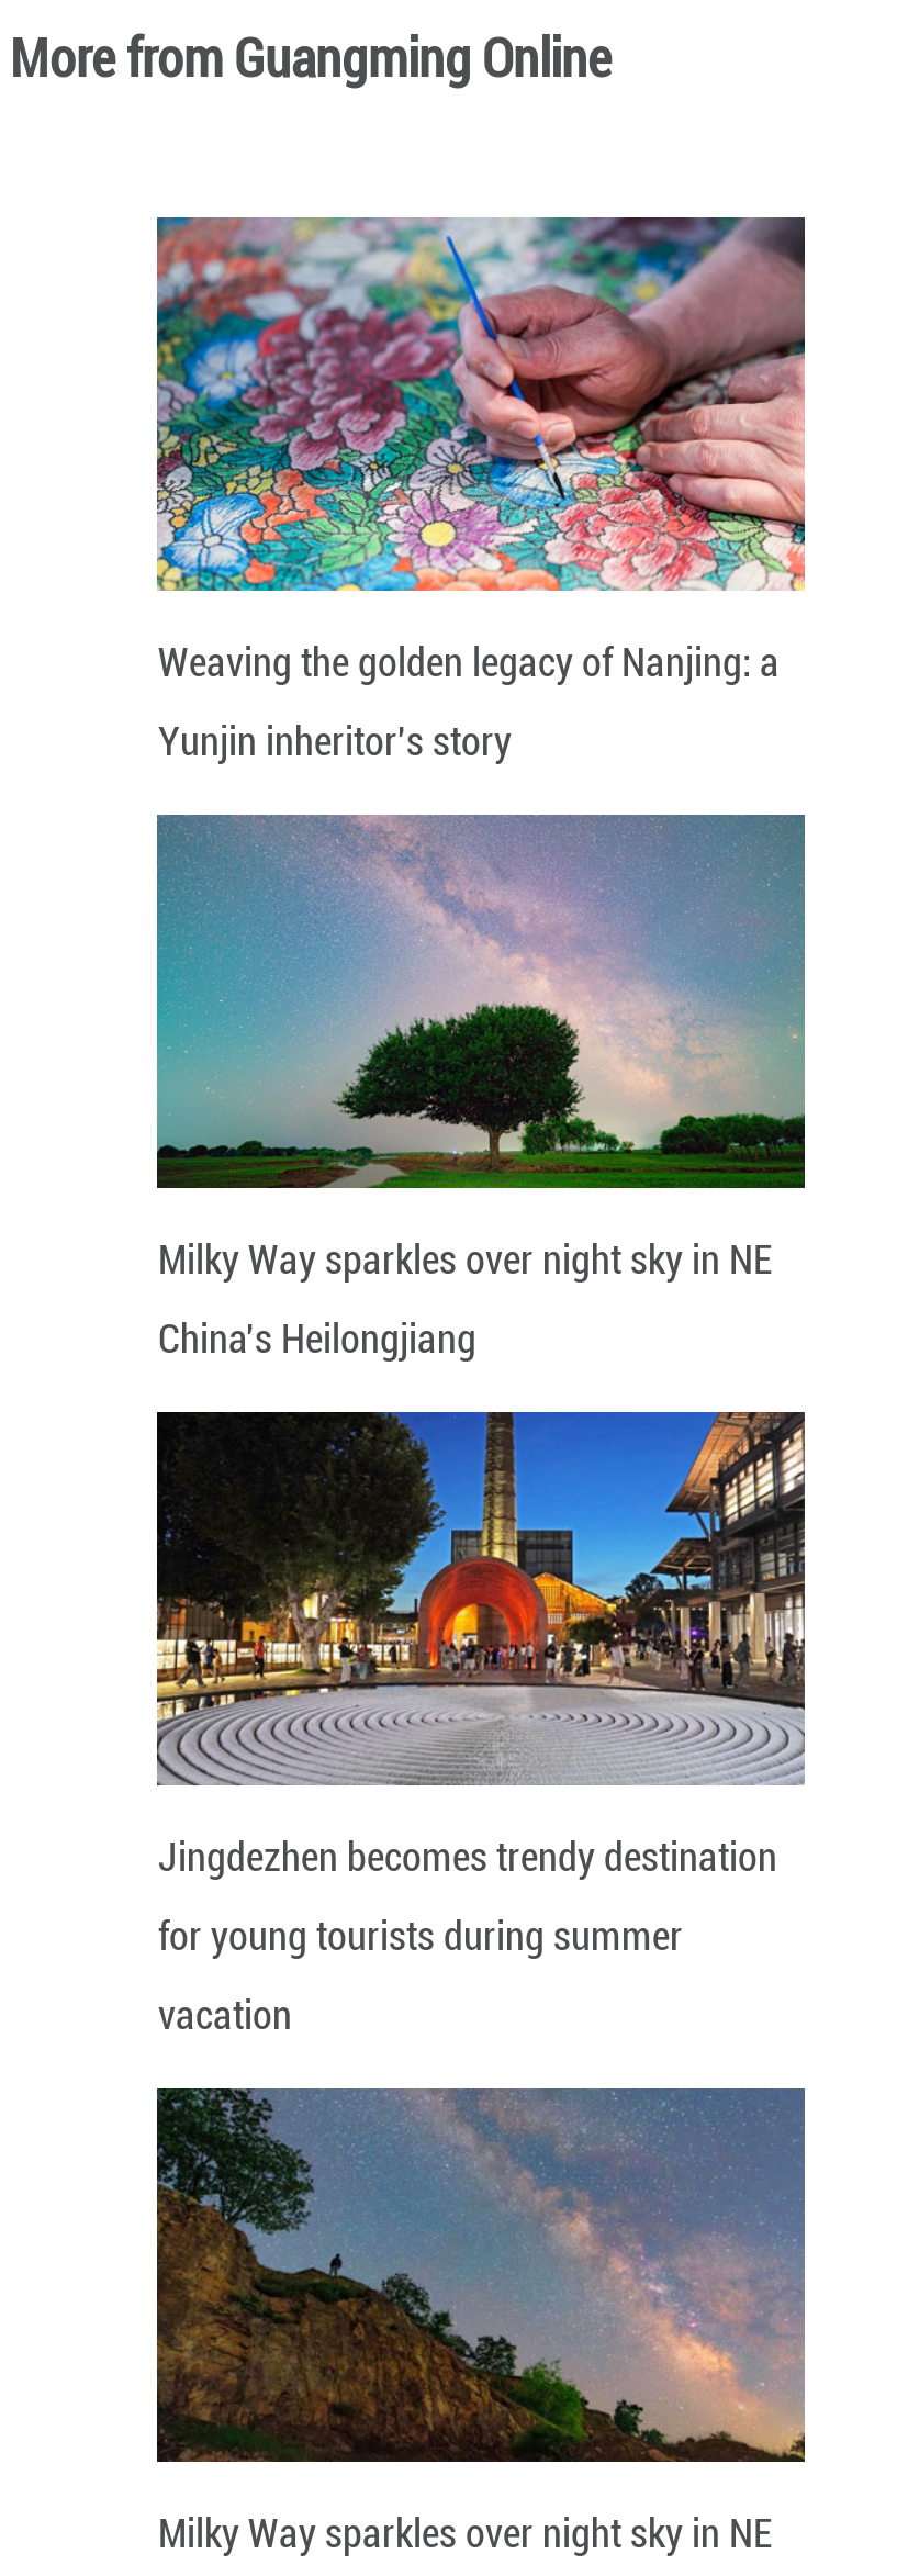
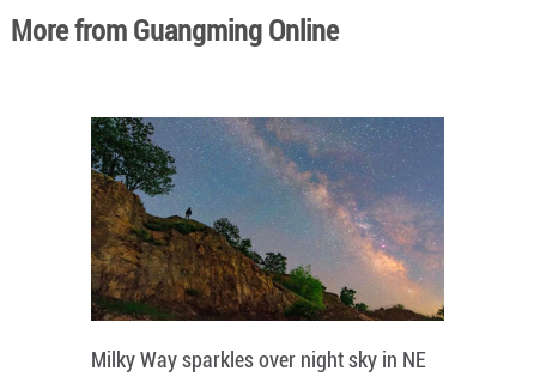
- [image]
- Weaving the golden legacy of Nanjing: a
- Yunjin inheritor's story

- [image]
- Milky Way sparkles over night sky in NE
- China's Heilongjiang

- [image]
- Jingdezhen becomes trendy destination
- for young tourists during summer
- vacation
